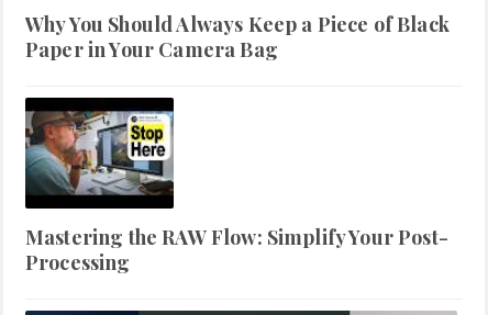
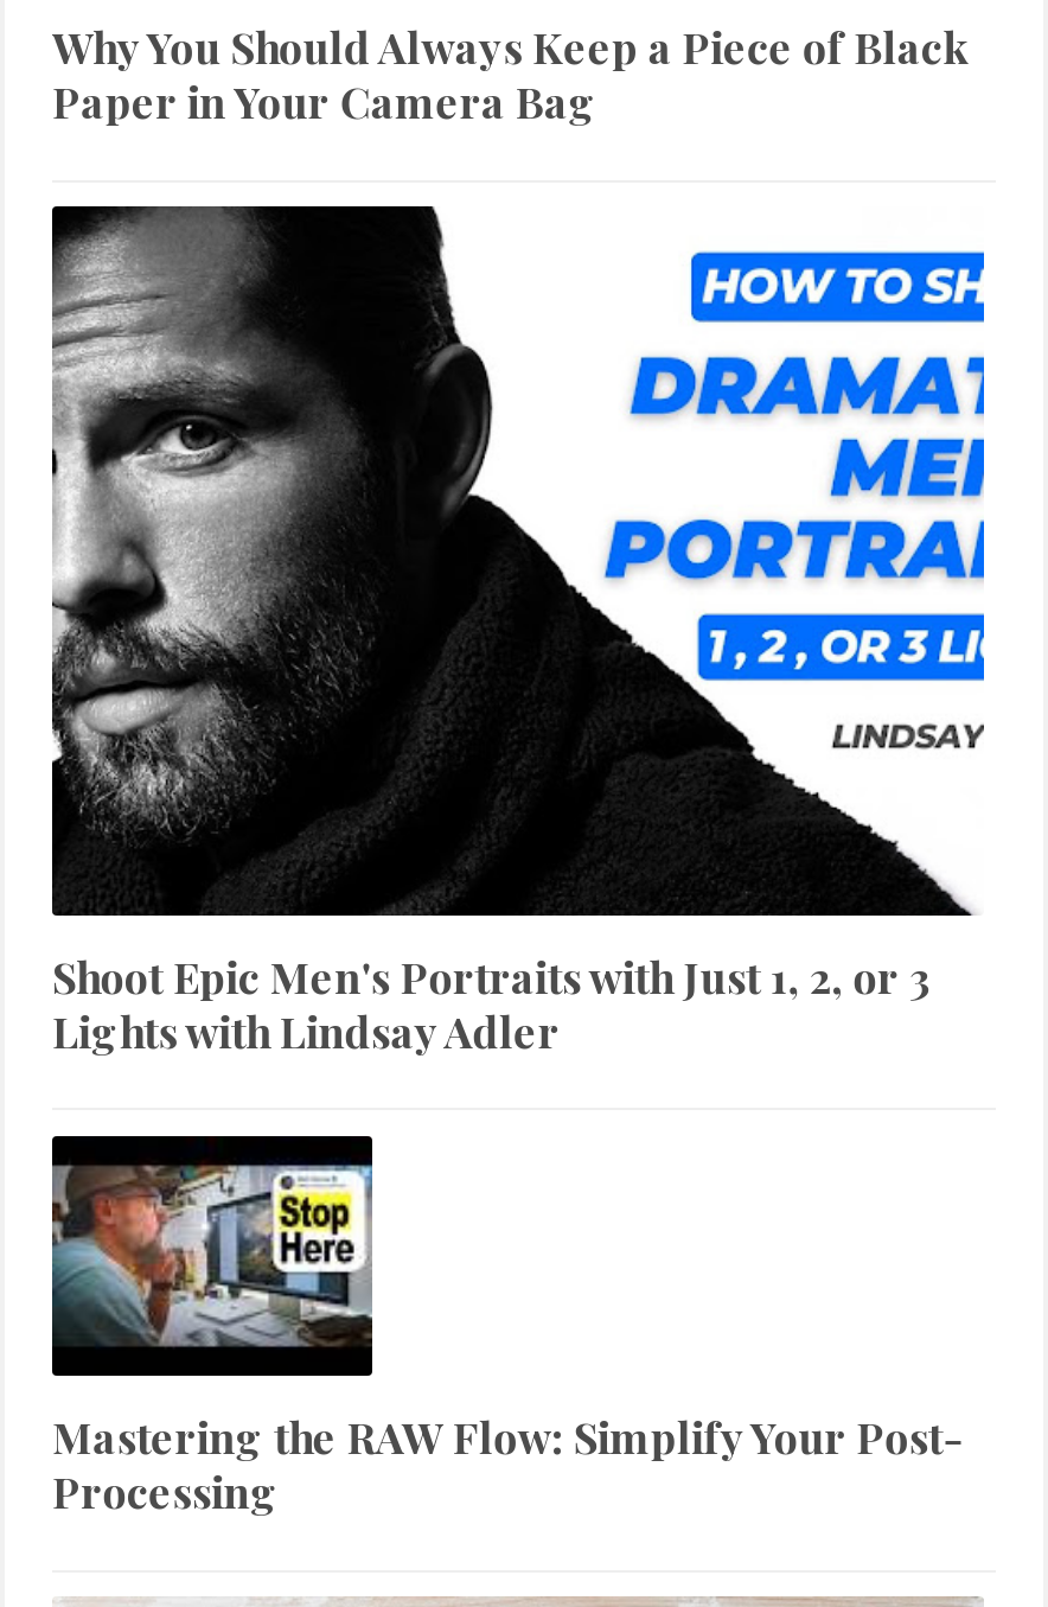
+ [image]
+ Shoot Epic Men's Portraits with Just 1, 2, or 3
+ Lights with Lindsay Adler
